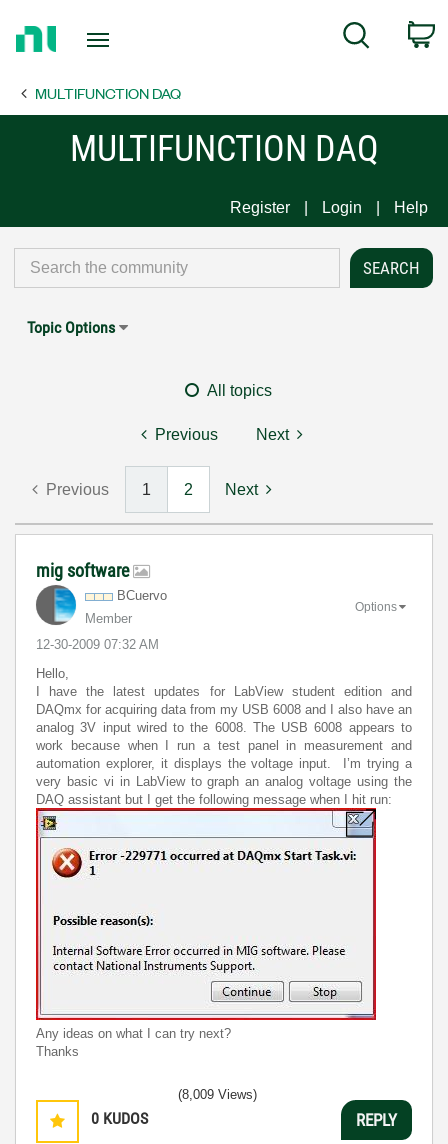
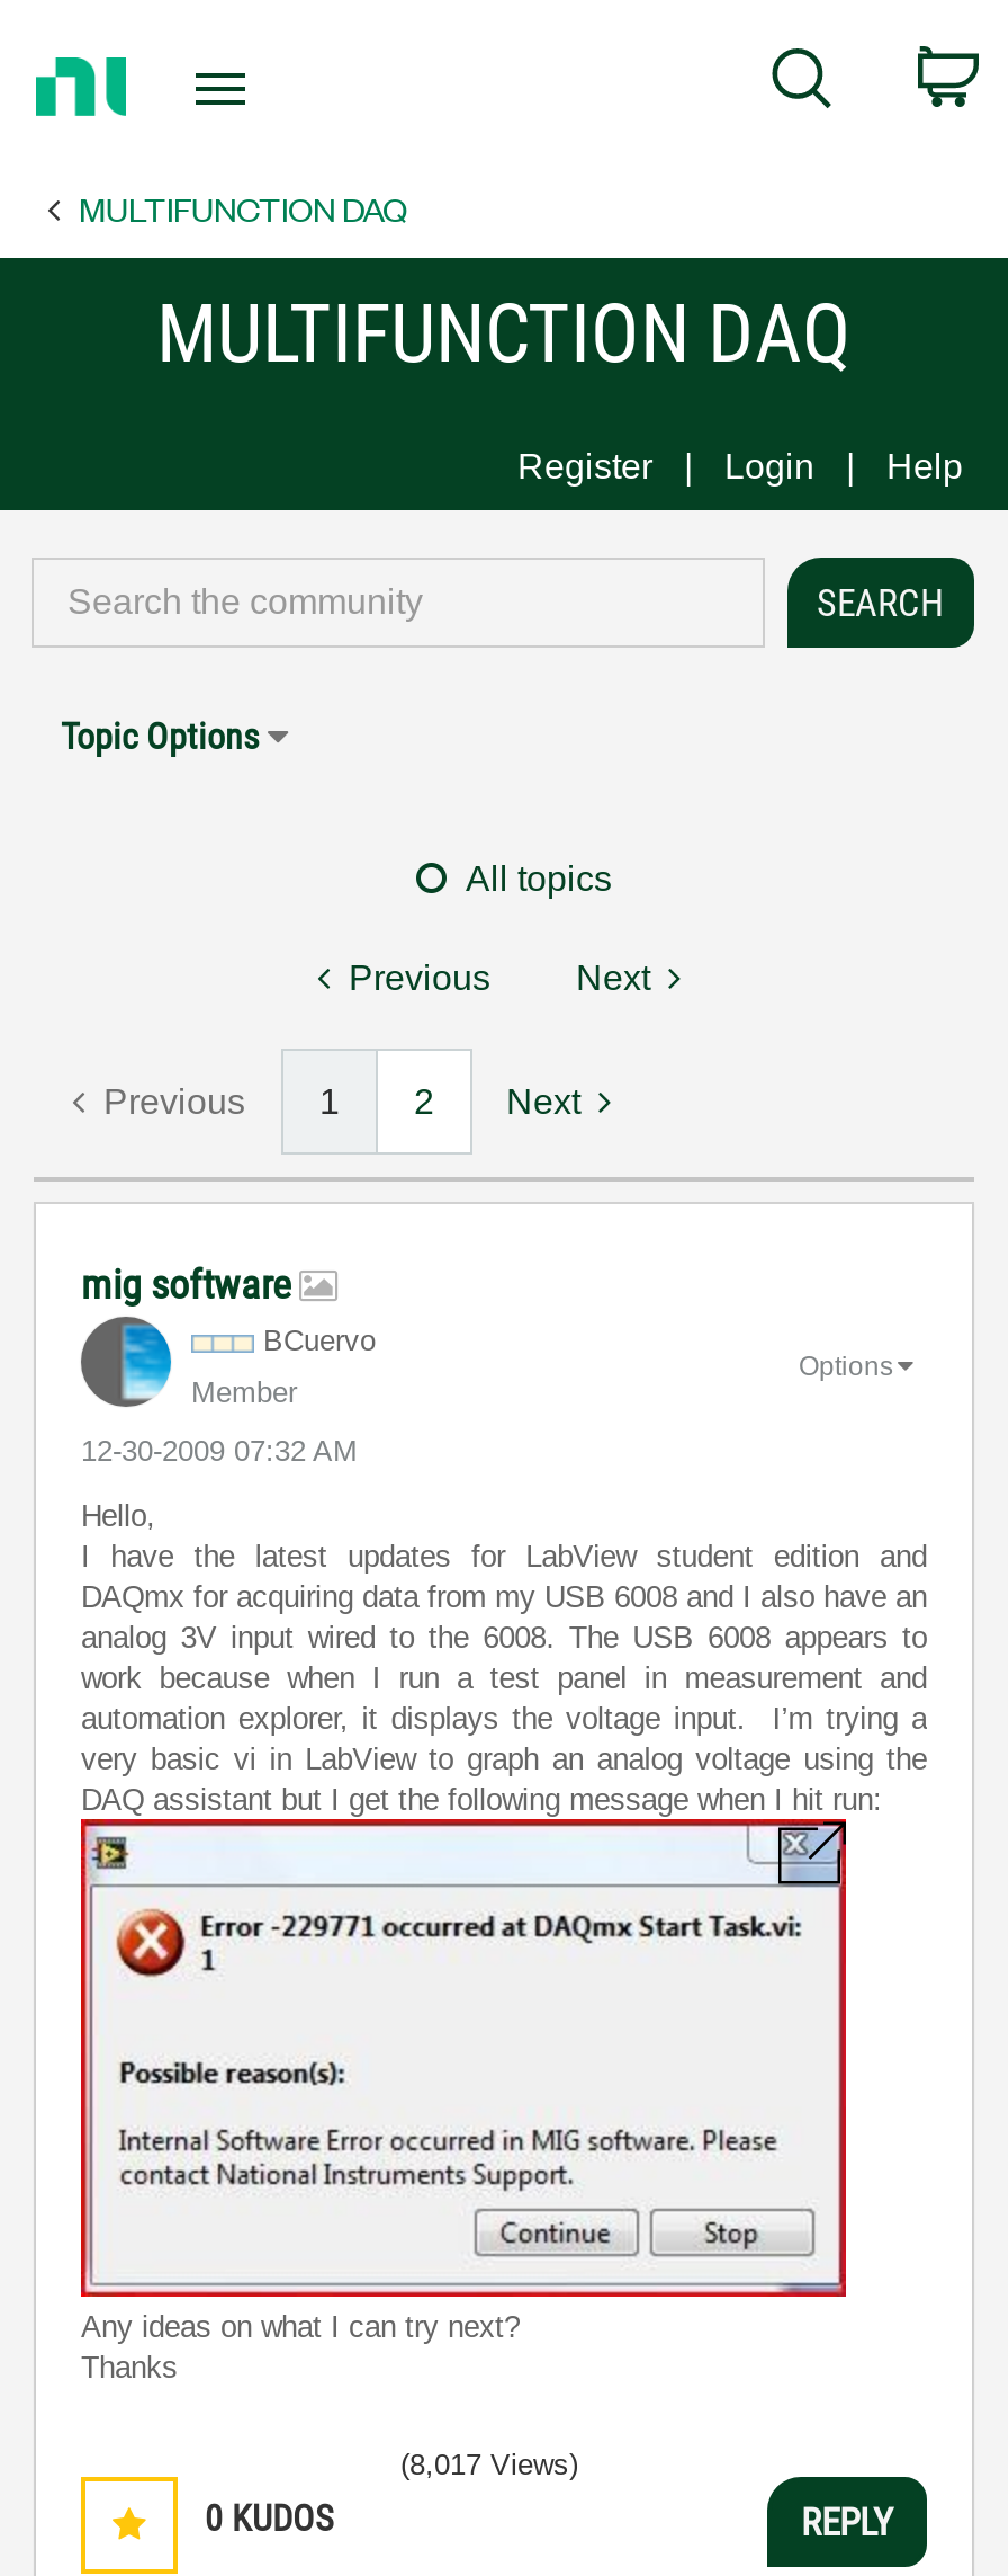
- (8,009 Views)
+ (8,017 Views)
